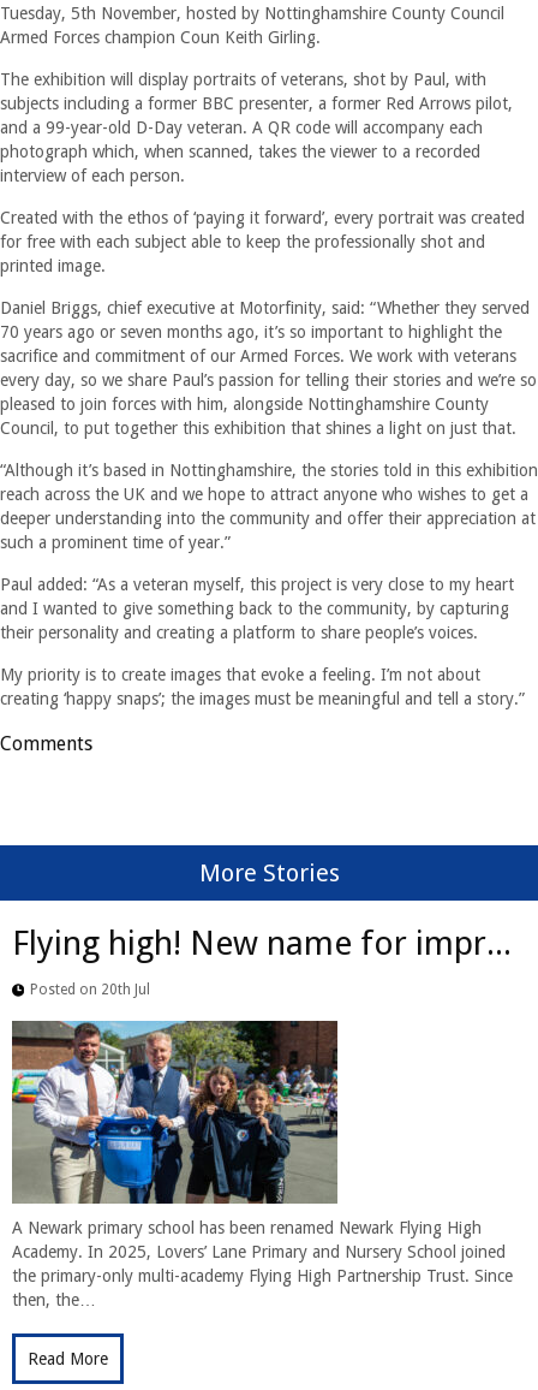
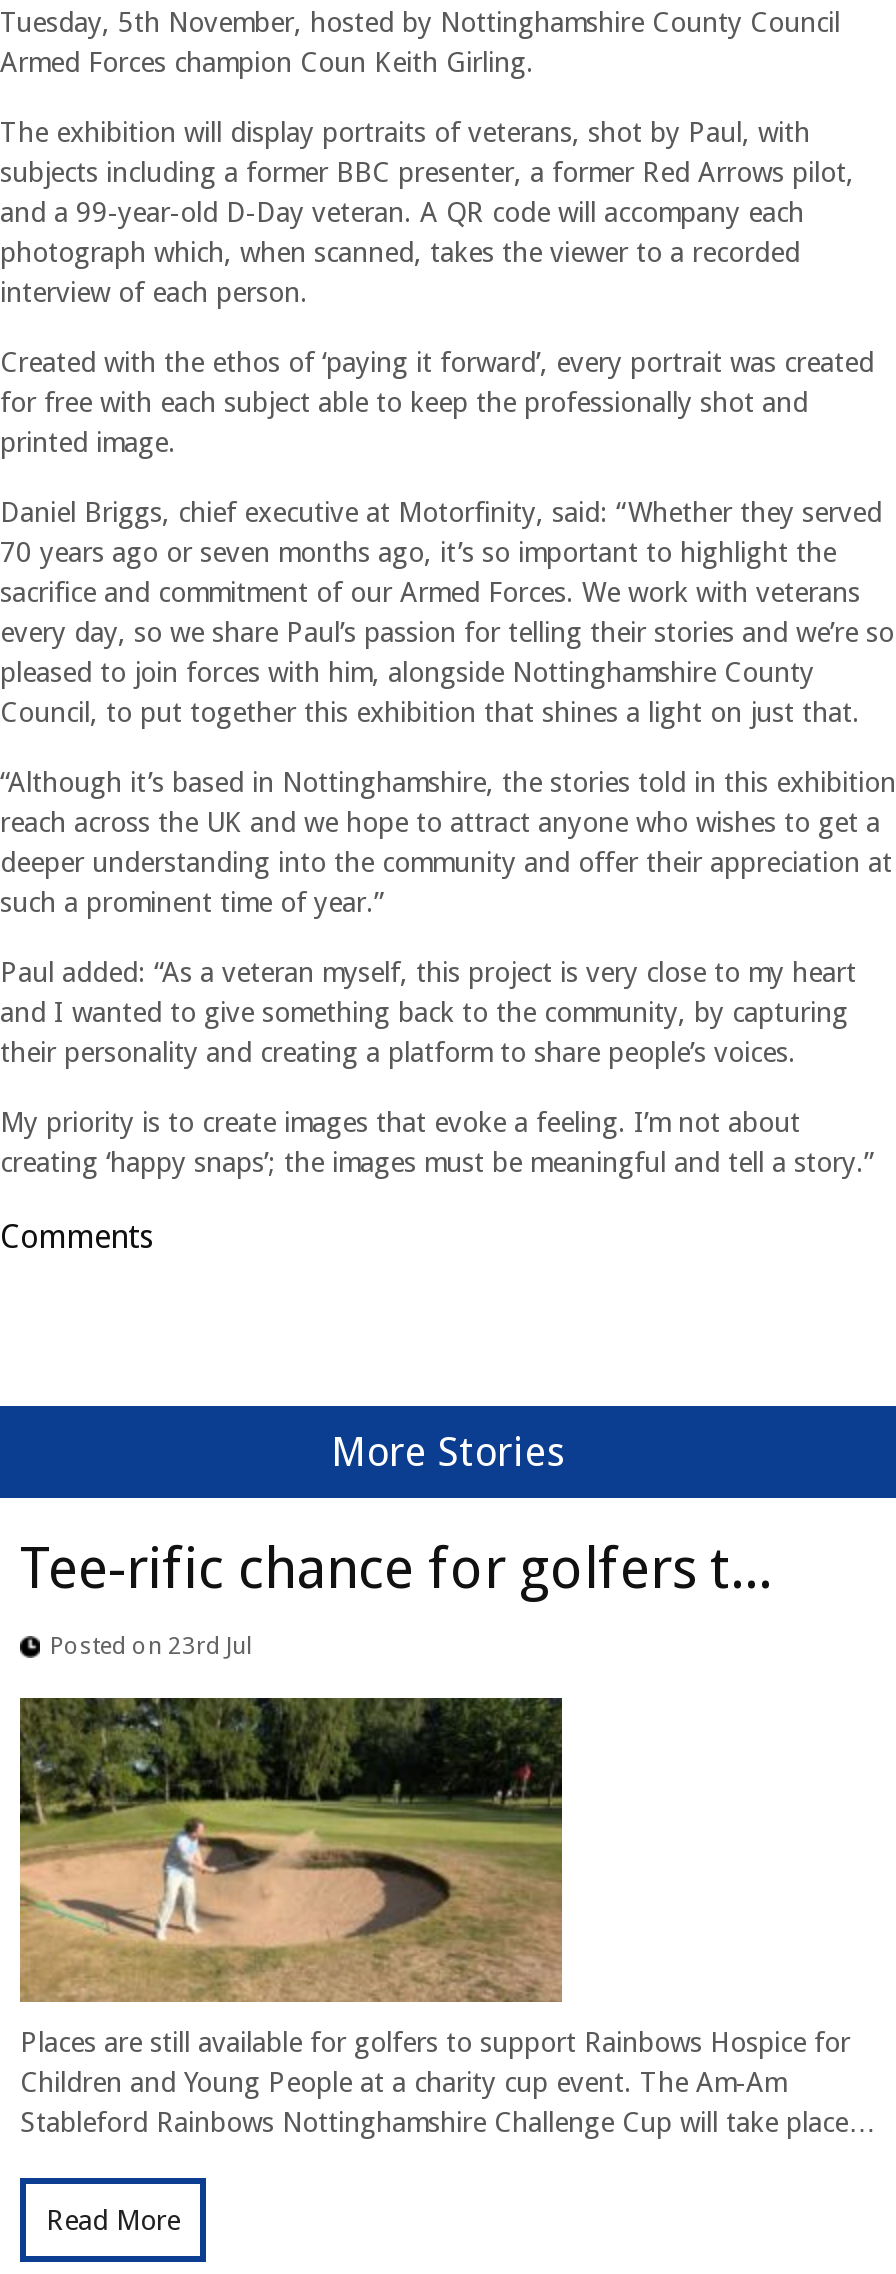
- Flying high! New name for impr...
+ Tee-rific chance for golfers t...

- Posted on 20th Jul
+ Posted on 23rd Jul

- [image]
- A Newark primary school has been renamed Newark Flying High
- Academy. In 2025, Lovers’ Lane Primary and Nursery School joined
- the primary-only multi-academy Flying High Partnership Trust. Since
- then, the…
+ [image]
+ Places are still available for golfers to support Rainbows Hospice for
+ Children and Young People at a charity cup event. The Am-Am
+ Stableford Rainbows Nottinghamshire Challenge Cup will take place…
